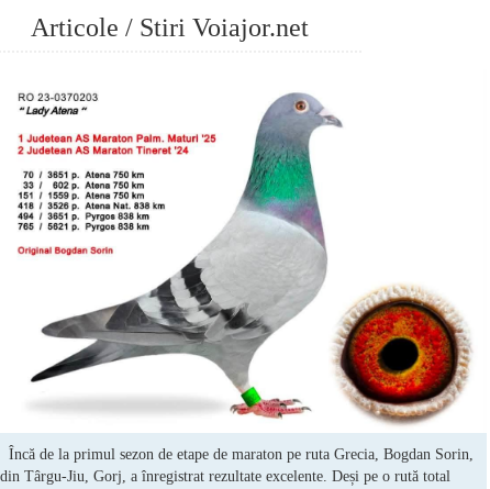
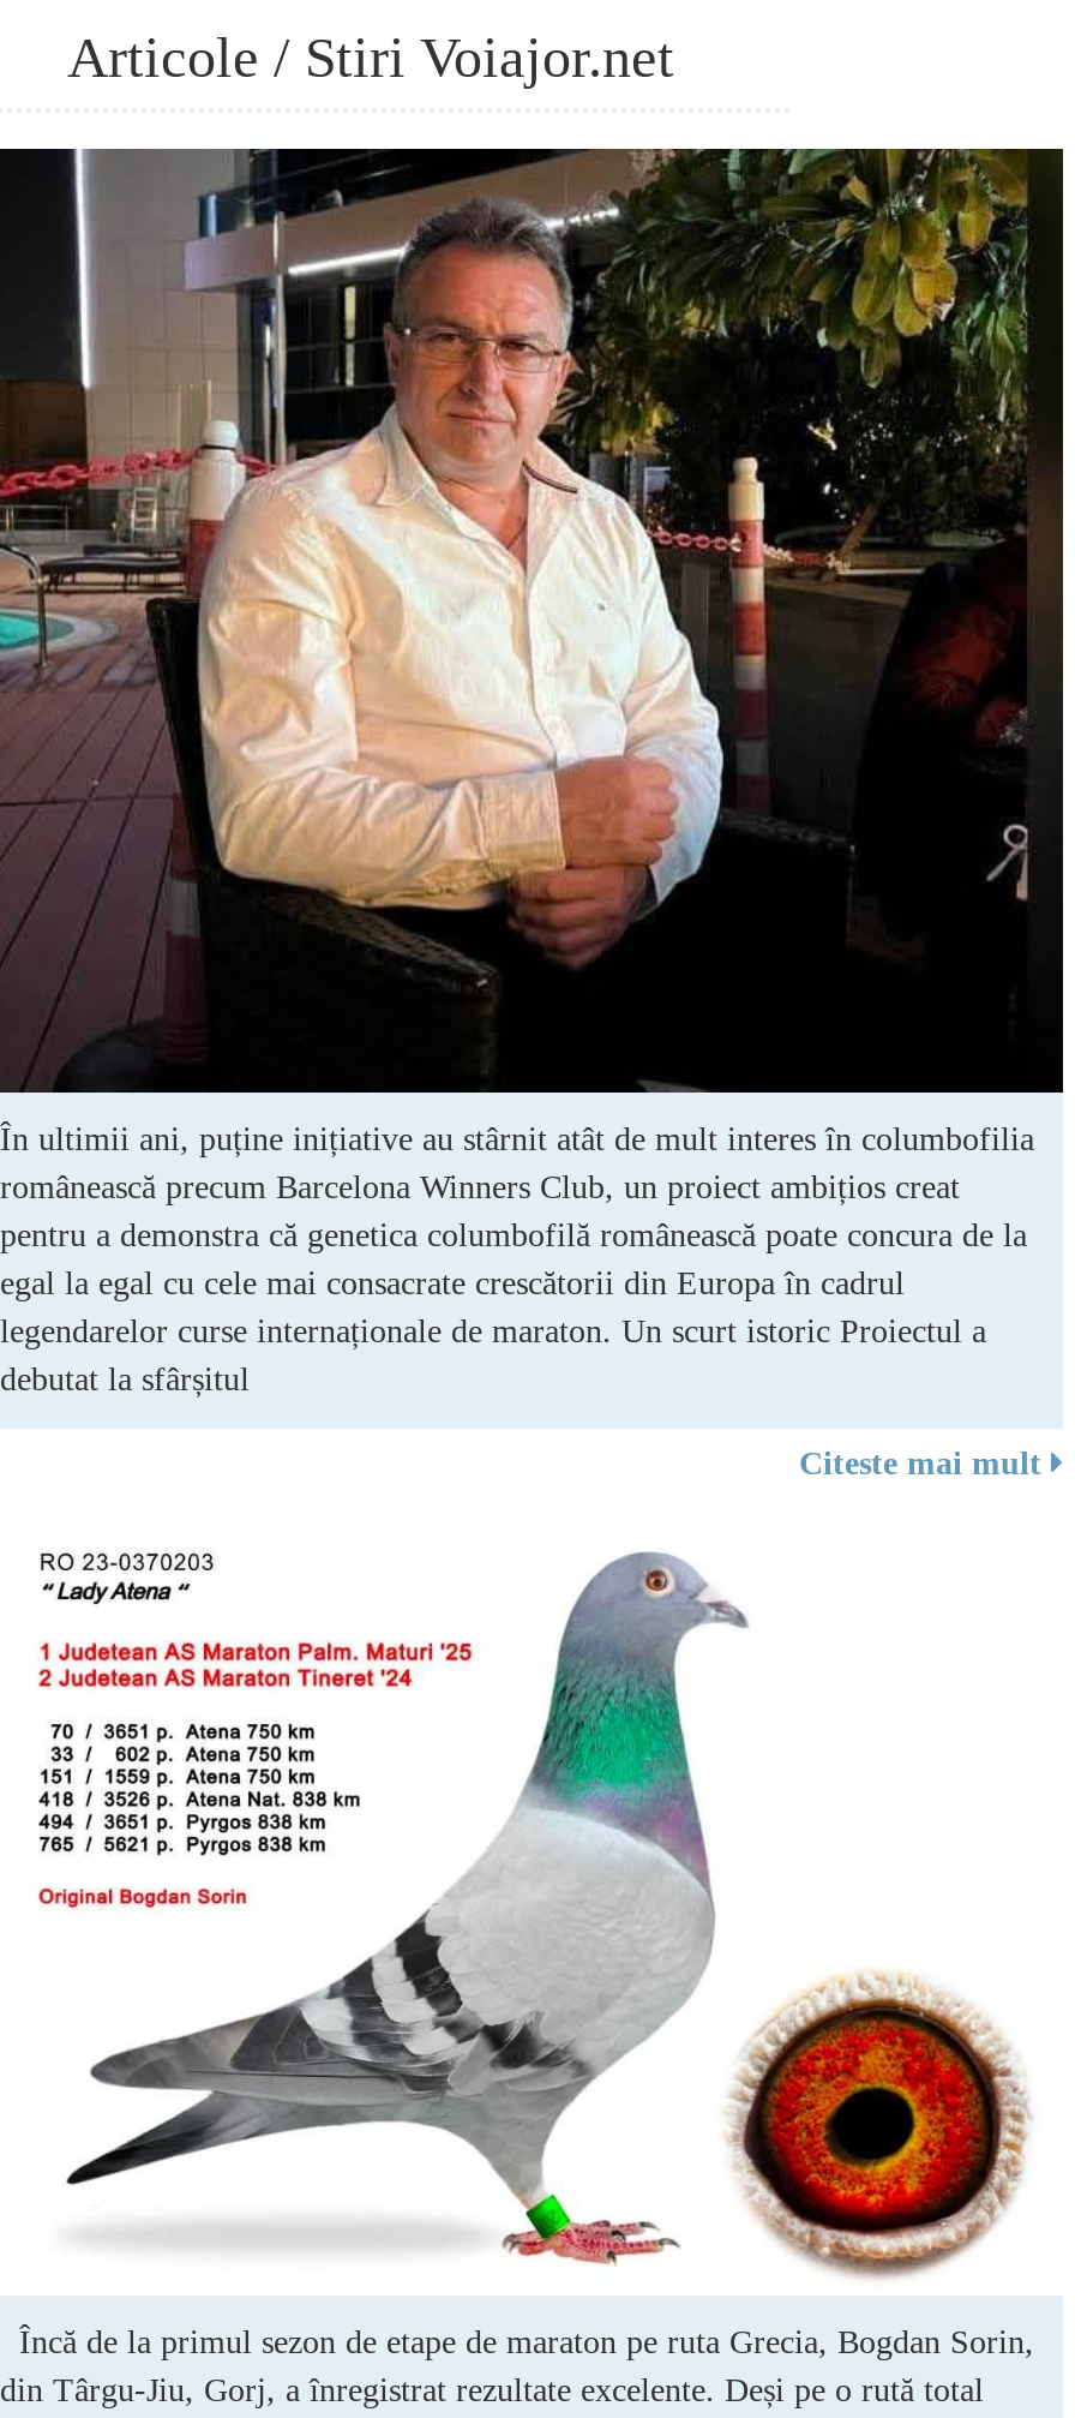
+ [image]
+ În ultimii ani, puține inițiative au stârnit atât de mult interes în columbofilia
+ românească precum Barcelona Winners Club, un proiect ambițios creat
+ pentru a demonstra că genetica columbofilă românească poate concura de la
+ egal la egal cu cele mai consacrate crescătorii din Europa în cadrul
+ legendarelor curse internaționale de maraton. Un scurt istoric Proiectul a
+ debutat la sfârșitul
+ Citeste mai mult
